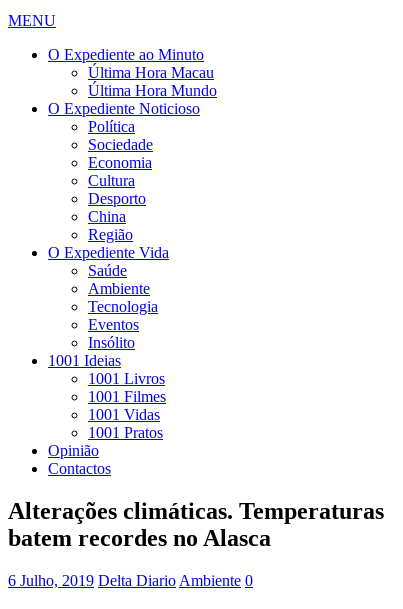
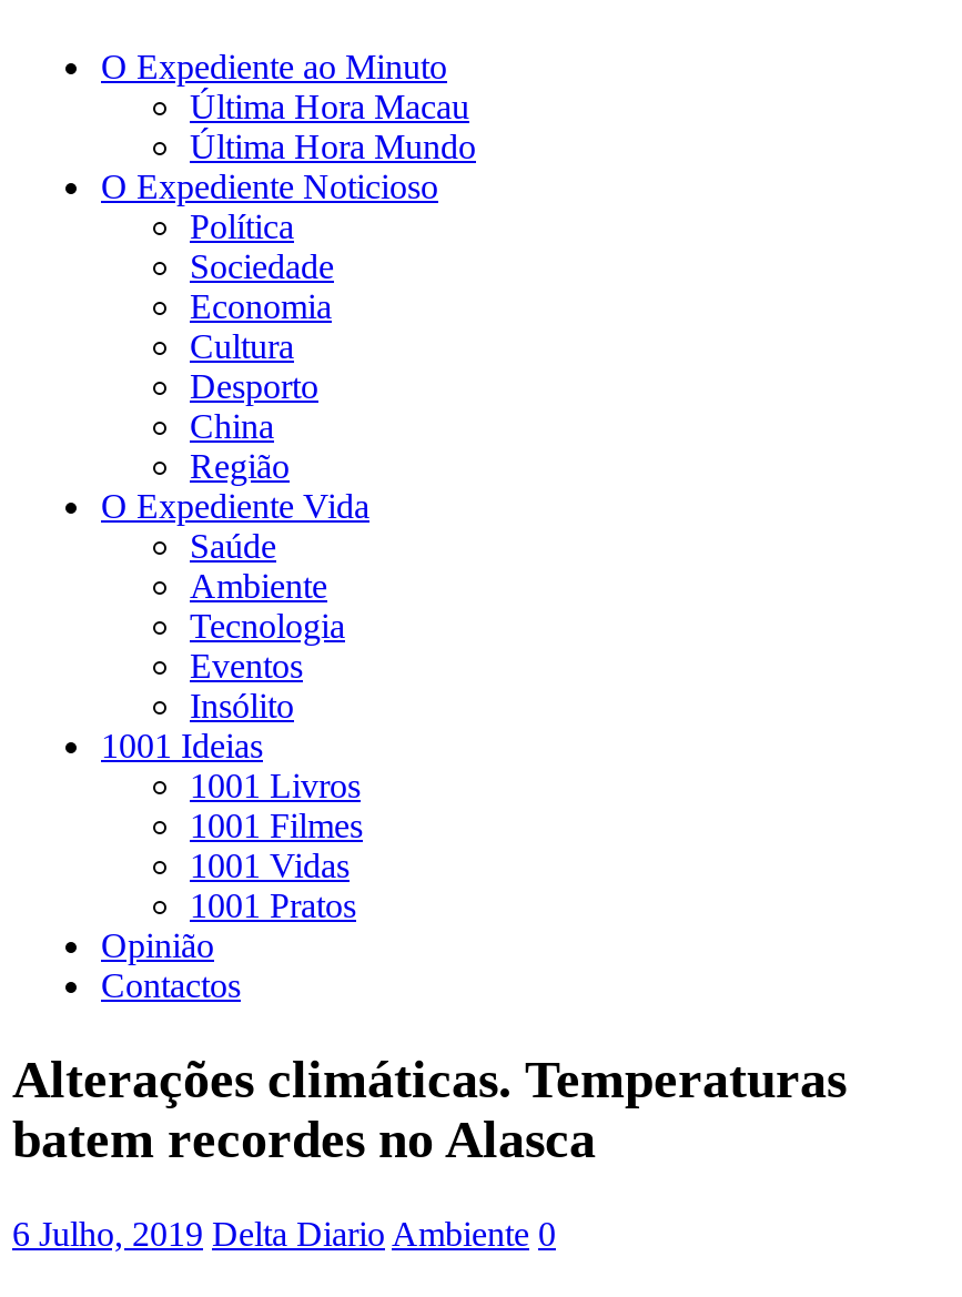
- MENU
